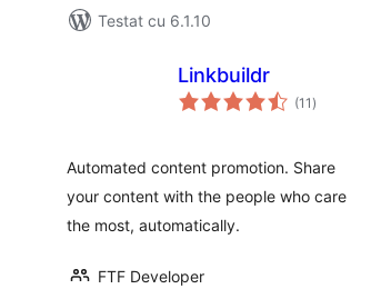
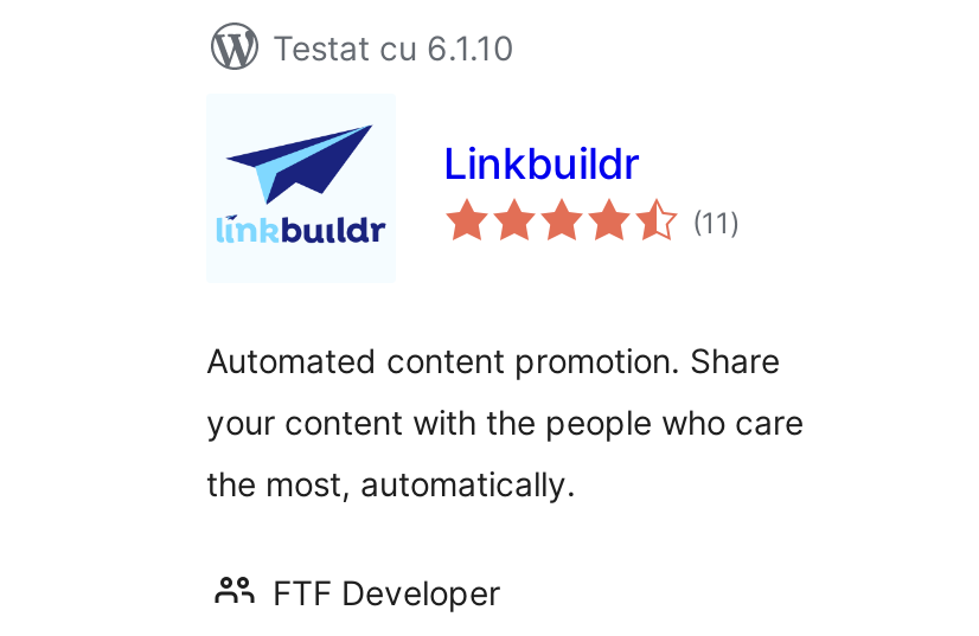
+ [image]
